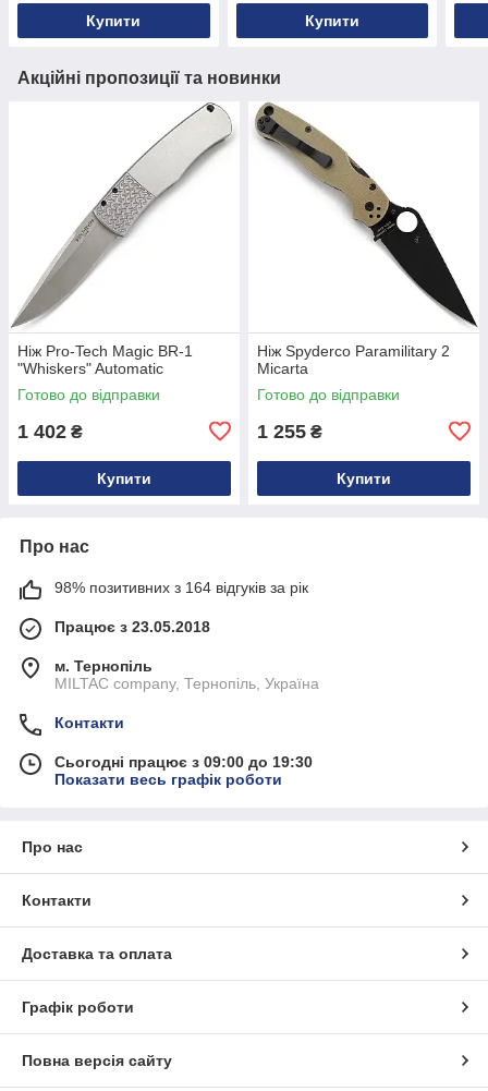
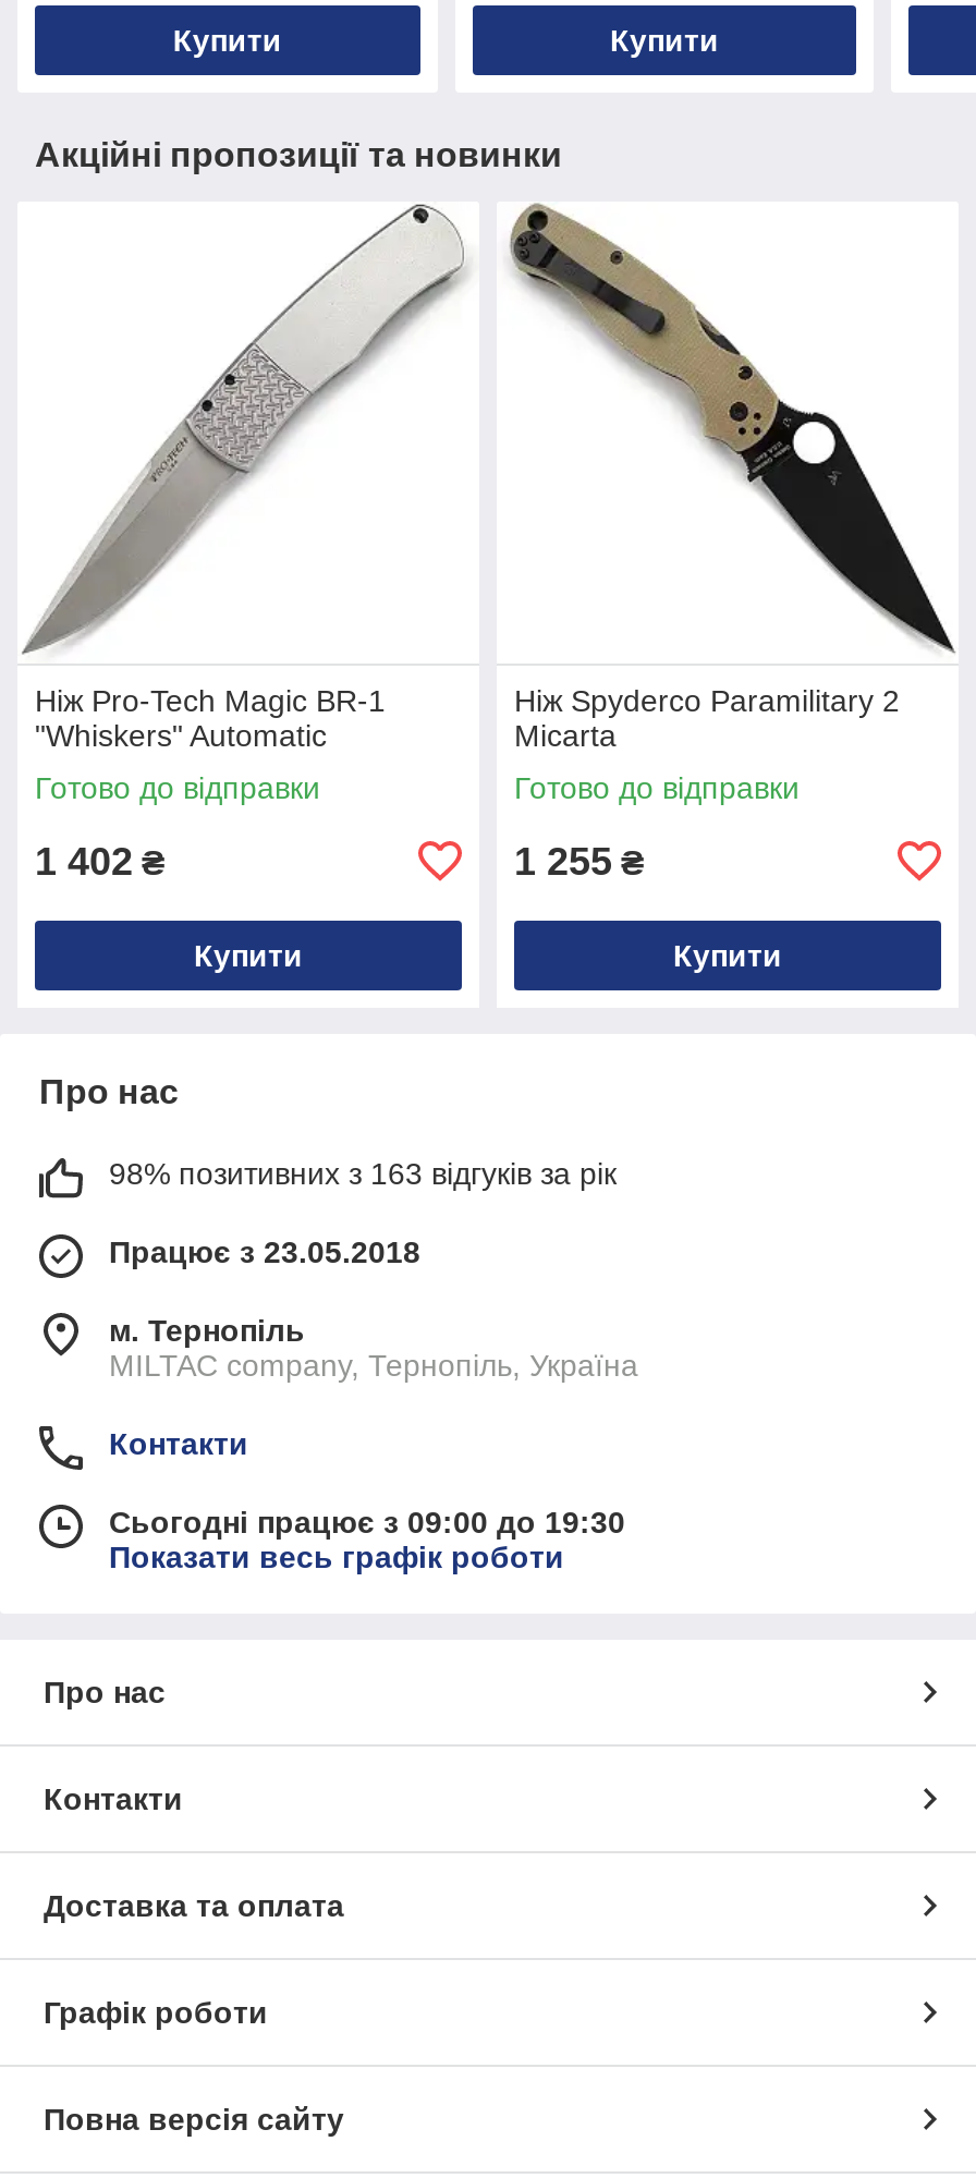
- 98% позитивних з 164 відгуків за рік
+ 98% позитивних з 163 відгуків за рік
